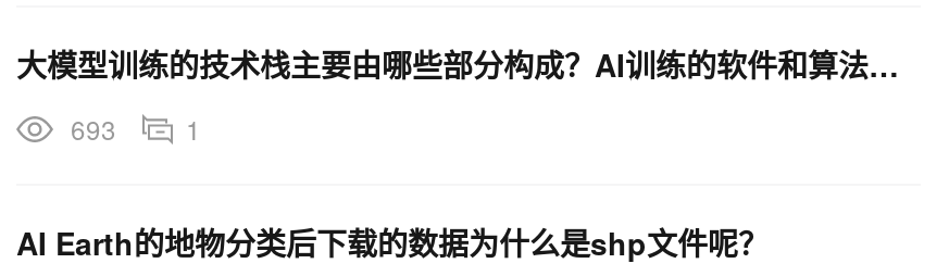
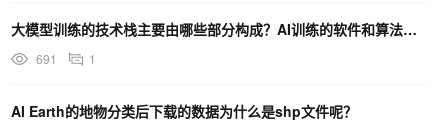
- 693 1
+ 691 1
